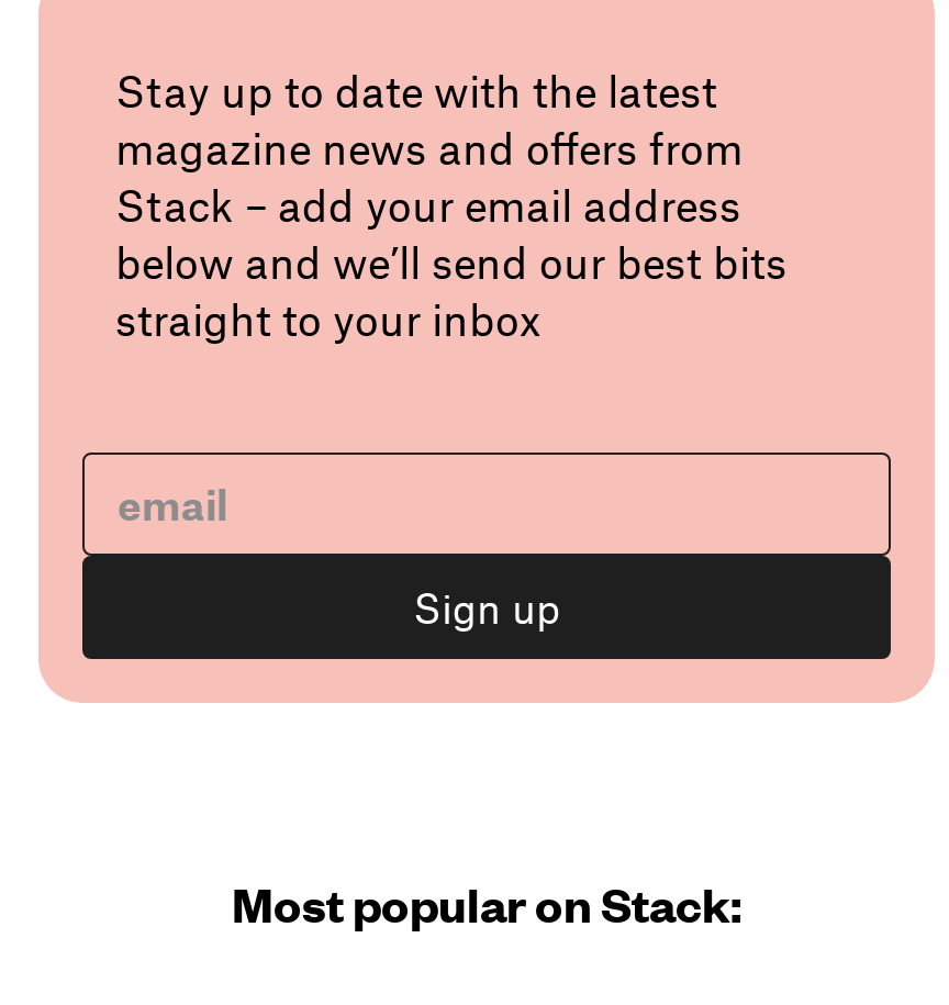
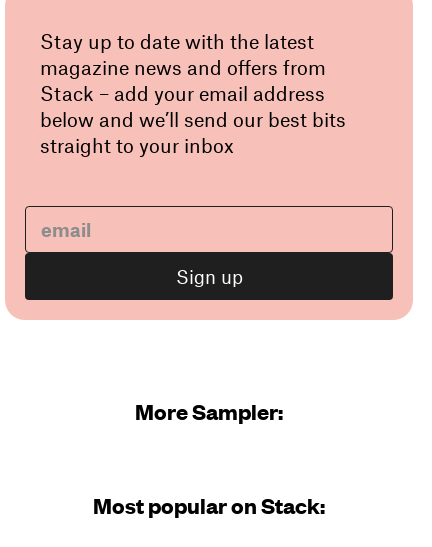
+ More Sampler:
